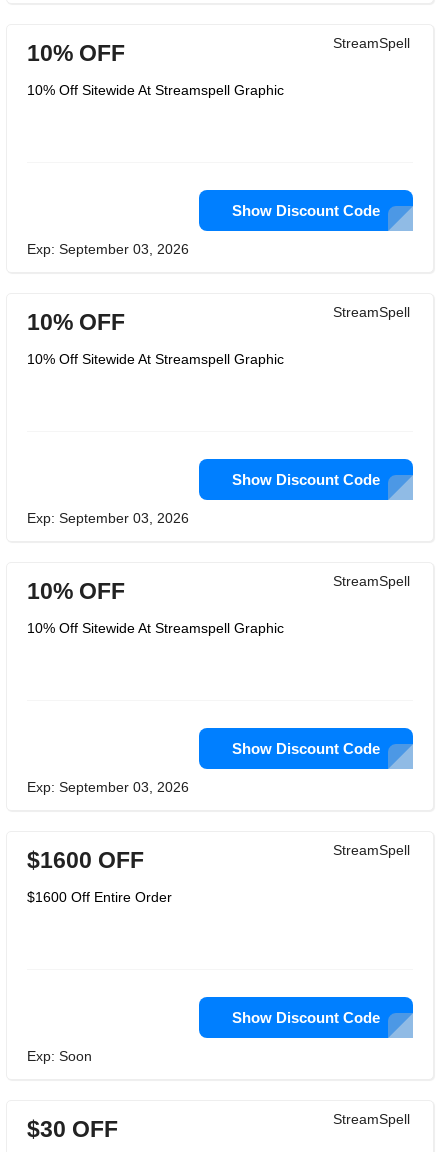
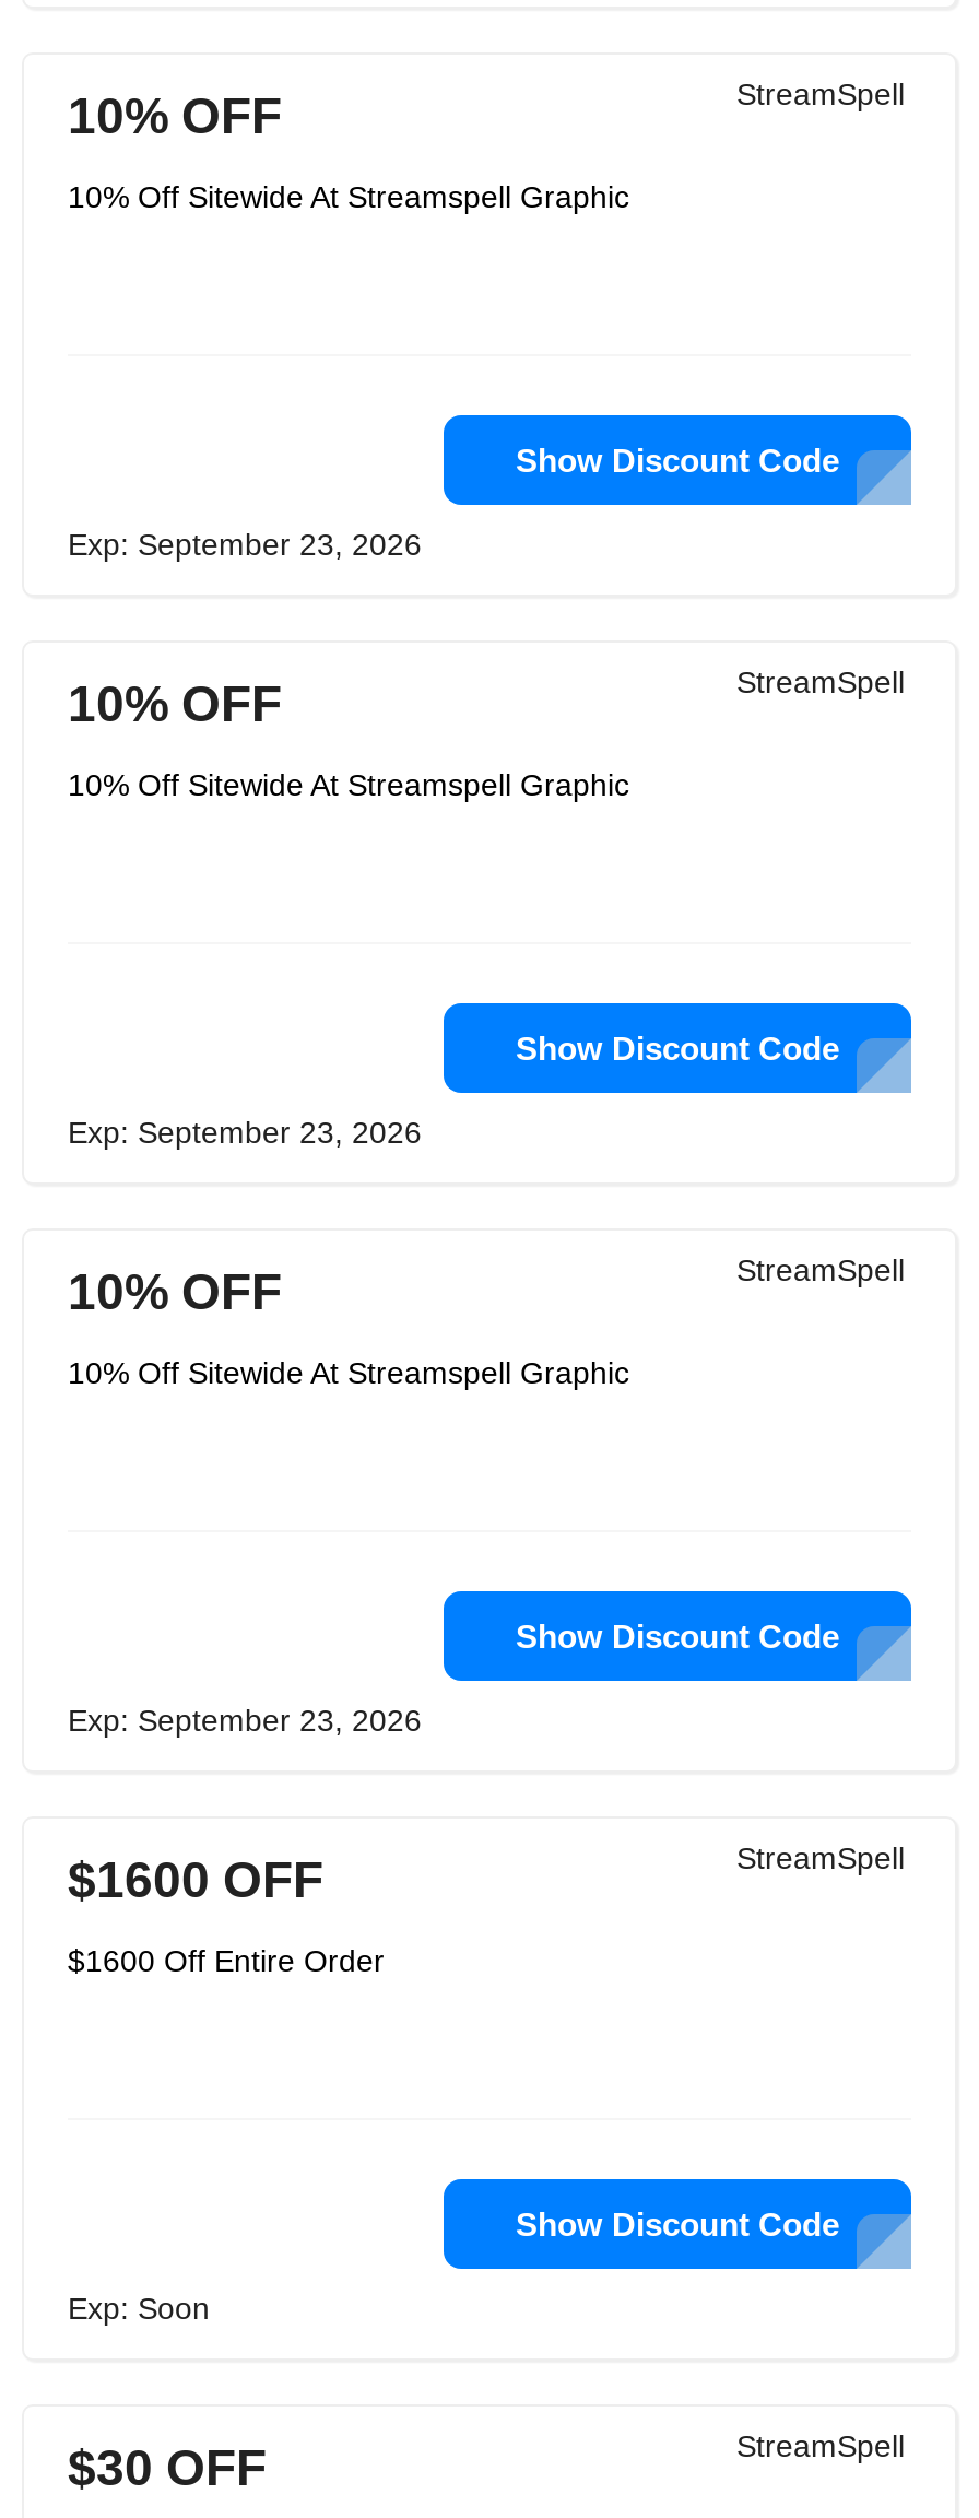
- Exp: September 03, 2026
+ Exp: September 23, 2026

- Exp: September 03, 2026
+ Exp: September 23, 2026

- Exp: September 03, 2026
+ Exp: September 23, 2026
